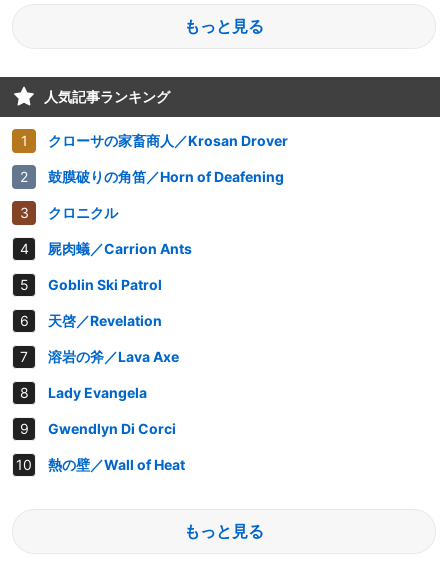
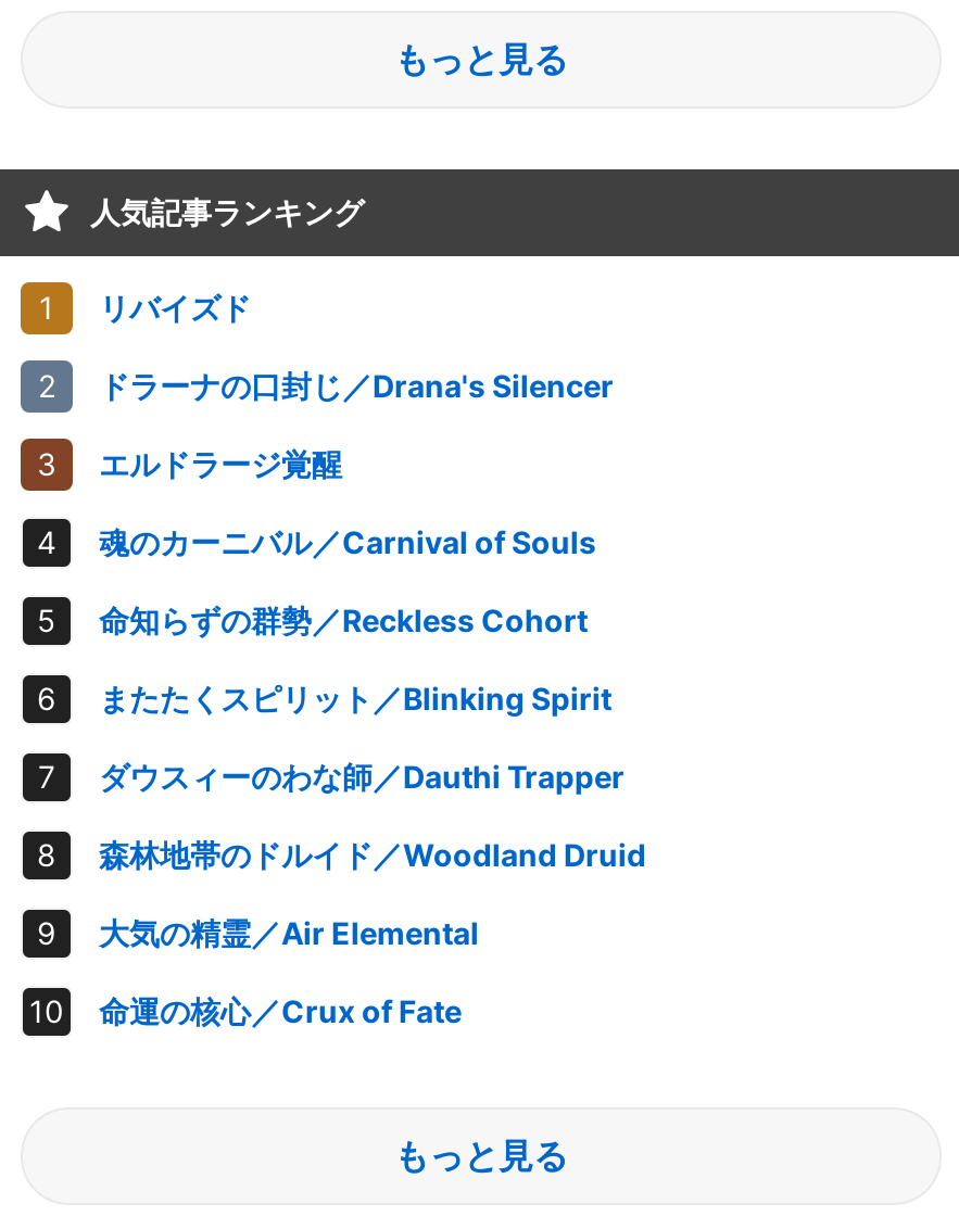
- クローサの家畜商人／Krosan Drover
+ リバイズド

- 鼓膜破りの角笛／Horn of Deafening
+ ドラーナの口封じ／Drana's Silencer

- クロニクル
+ エルドラージ覚醒

- 屍肉蟻／Carrion Ants
+ 魂のカーニバル／Carnival of Souls

- Goblin Ski Patrol
+ 命知らずの群勢／Reckless Cohort

- 天啓／Revelation
+ またたくスピリット／Blinking Spirit

- 溶岩の斧／Lava Axe
+ ダウスィーのわな師／Dauthi Trapper

- Lady Evangela
+ 森林地帯のドルイド／Woodland Druid

- Gwendlyn Di Corci
+ 大気の精霊／Air Elemental

- 熱の壁／Wall of Heat
+ 命運の核心／Crux of Fate
